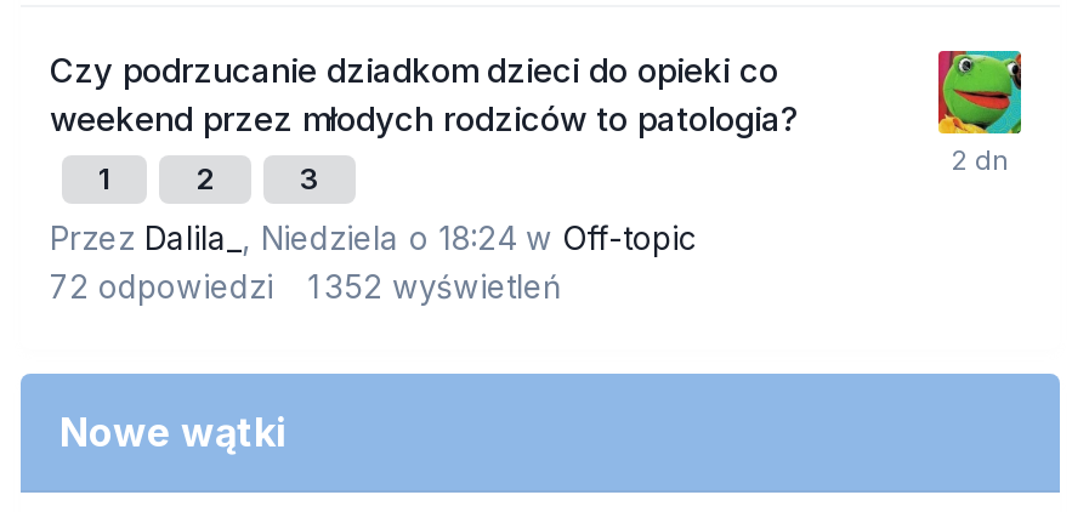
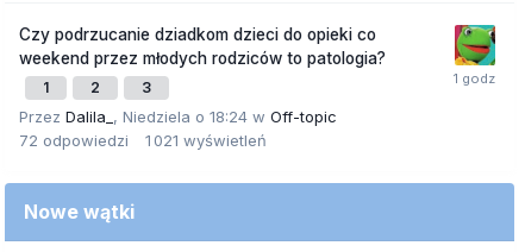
- 72 odpowiedzi 1 352 wyświetleń
+ 72 odpowiedzi 1 021 wyświetleń
